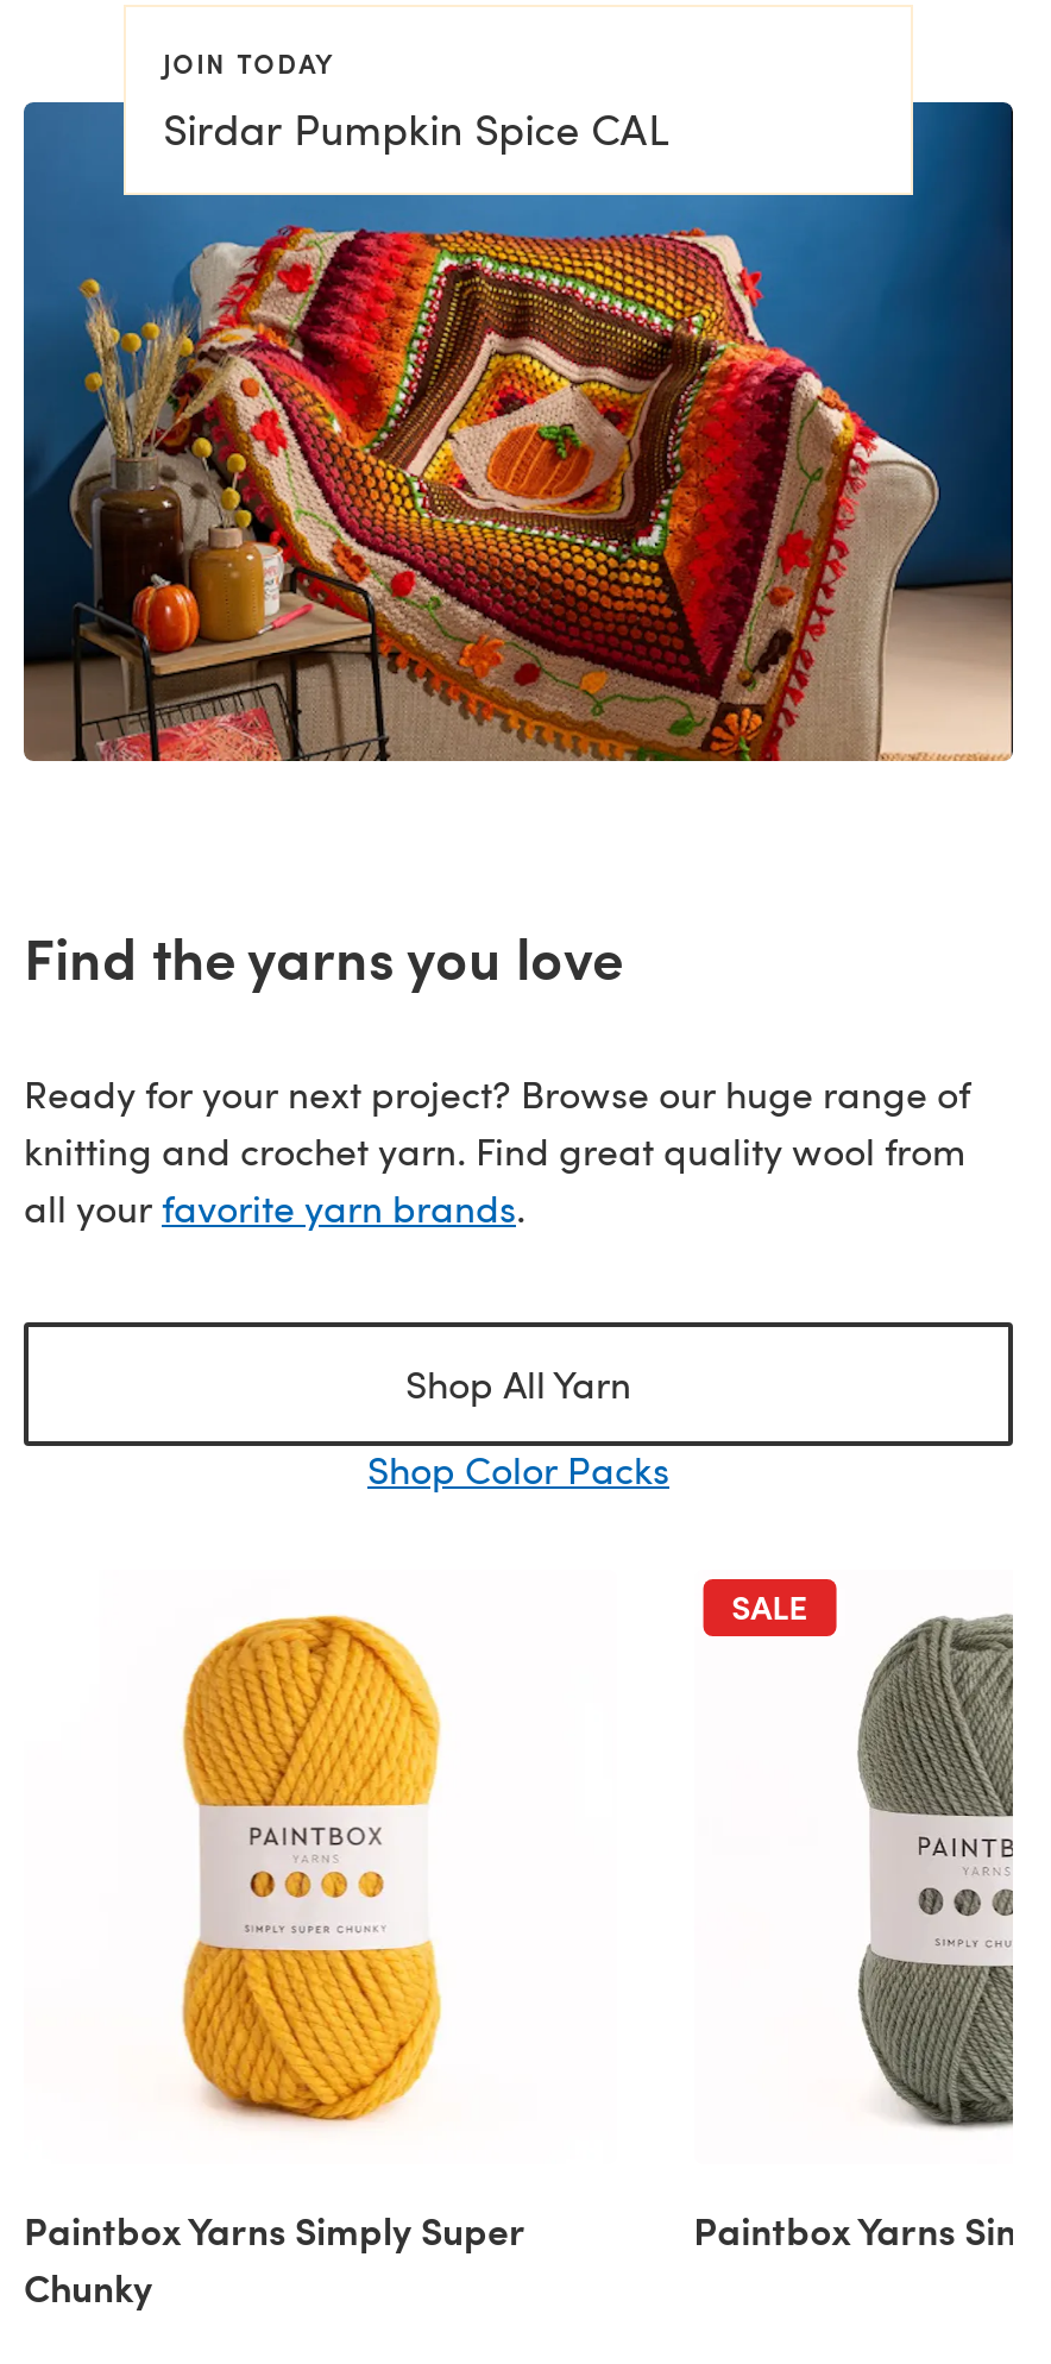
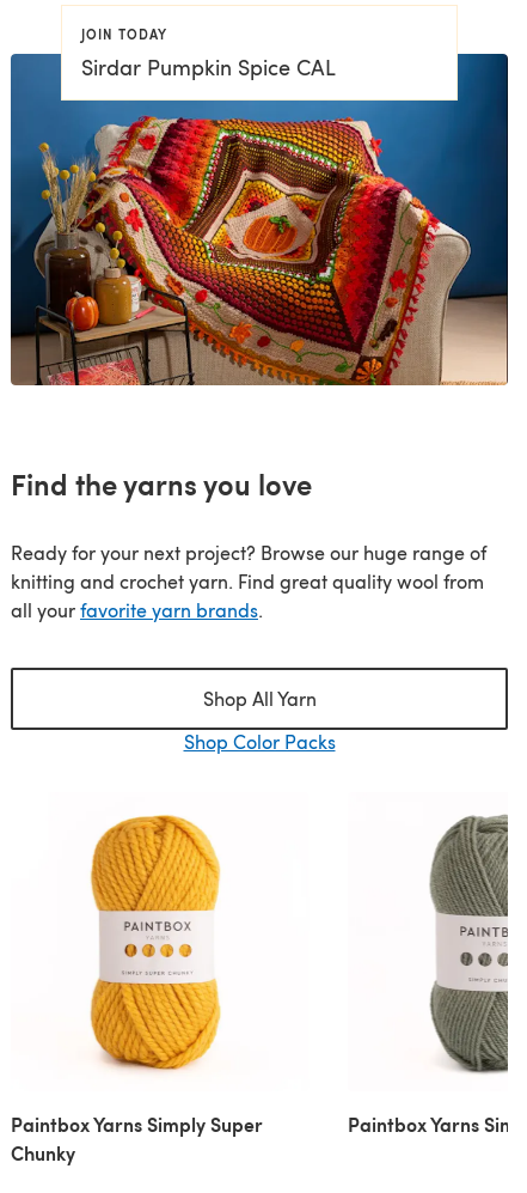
- SALE
